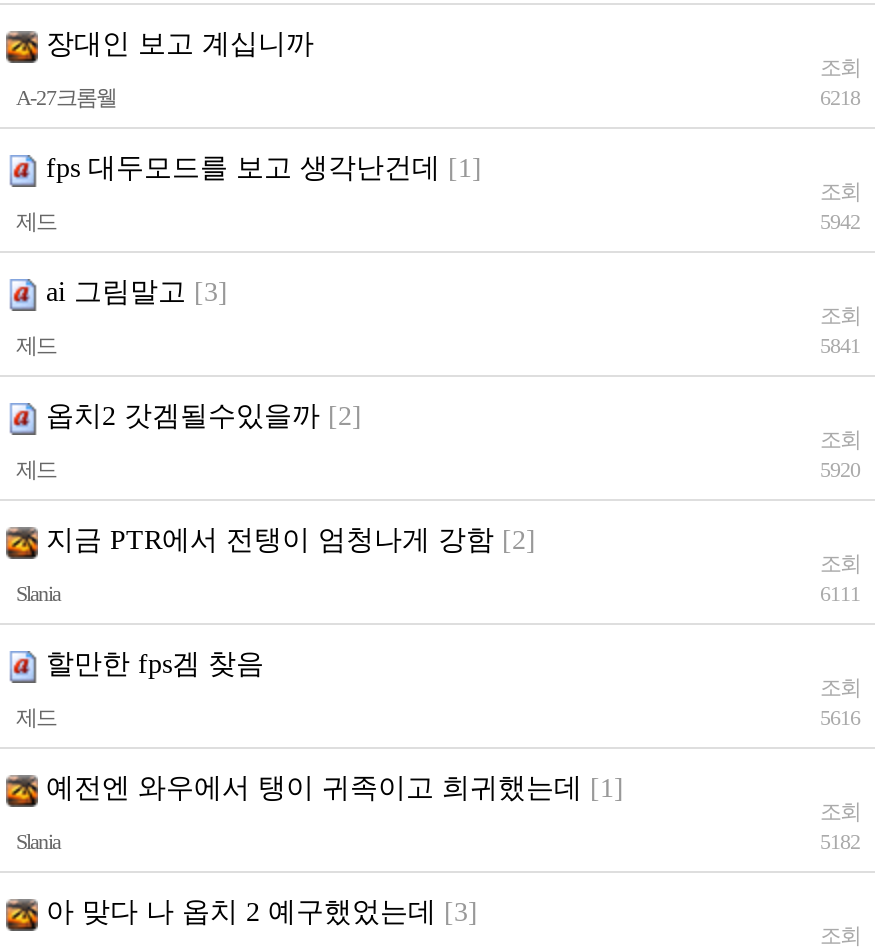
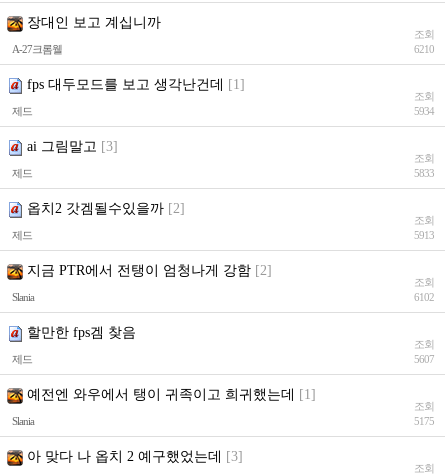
- 6218
+ 6210

- 5942
+ 5934

- 5841
+ 5833

- 5920
+ 5913

- 6111
+ 6102

- 5616
+ 5607

- 5182
+ 5175
